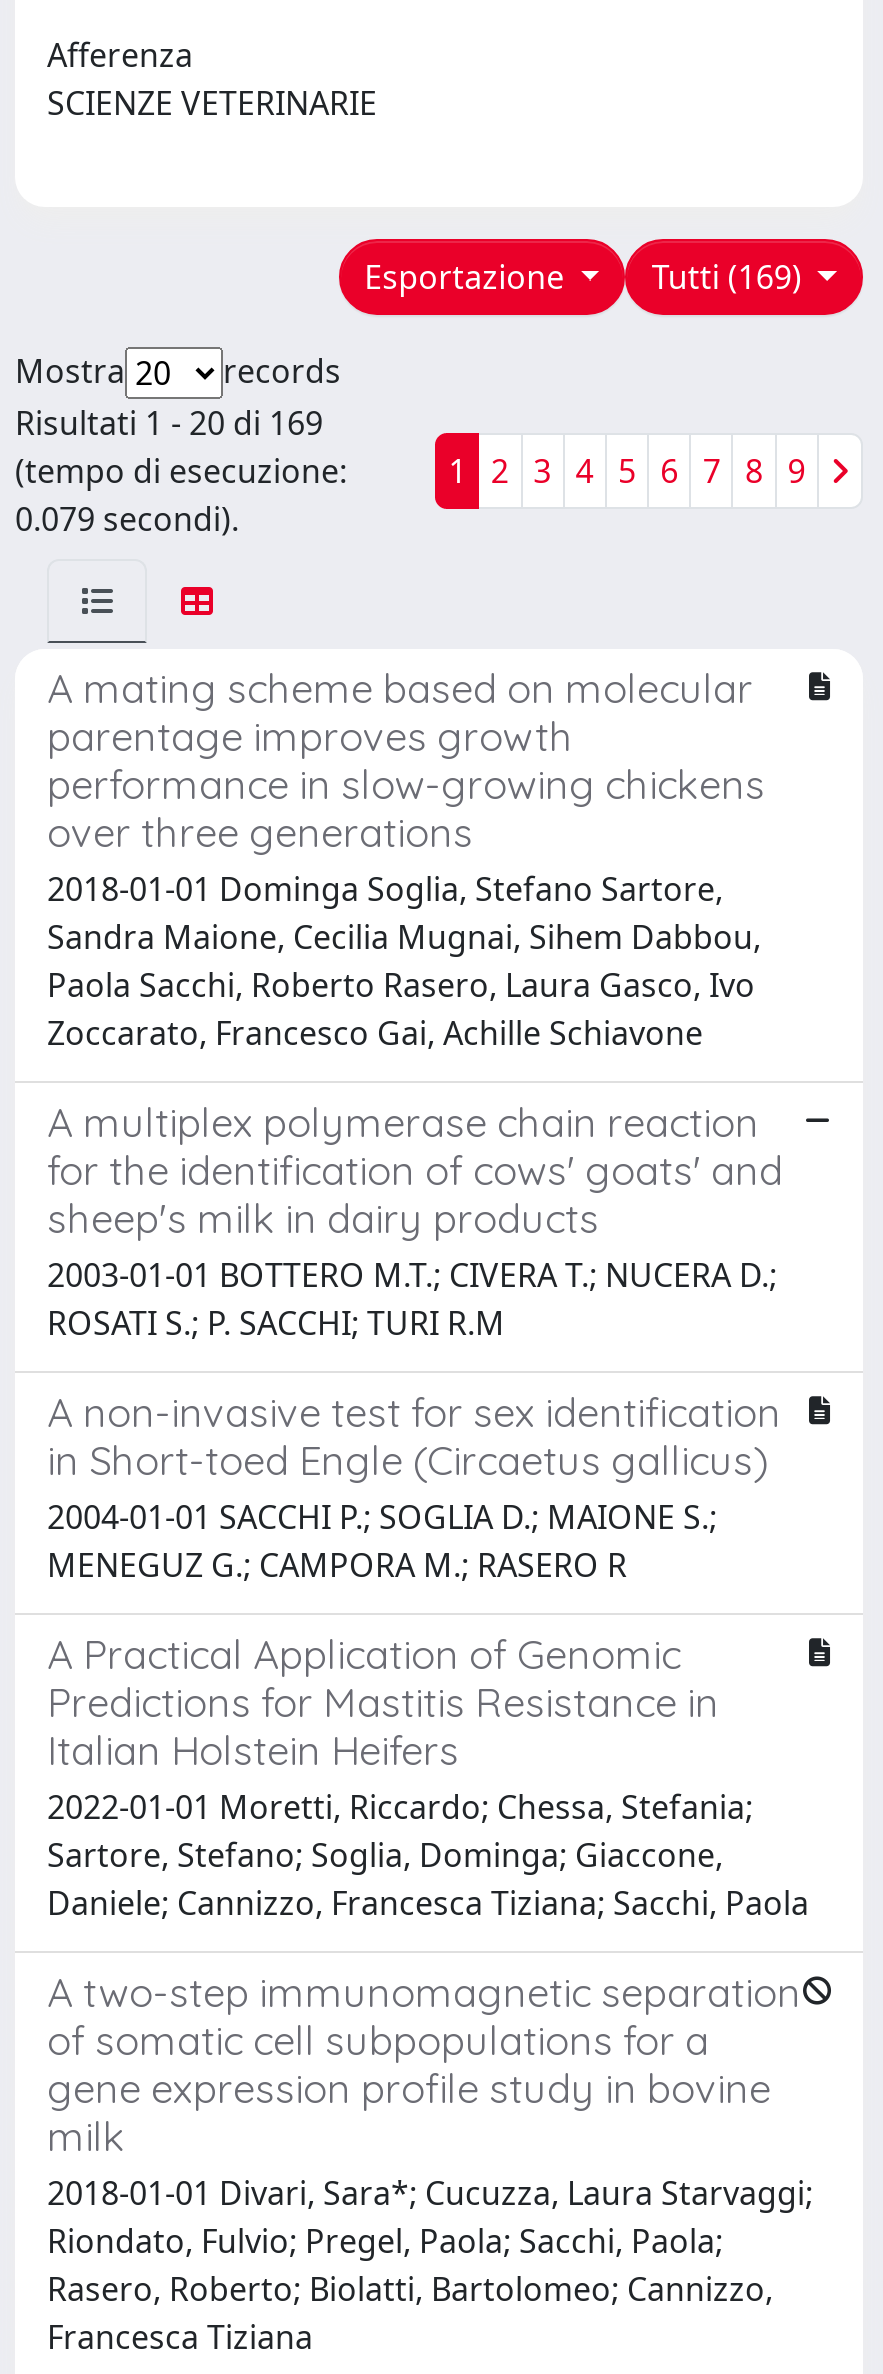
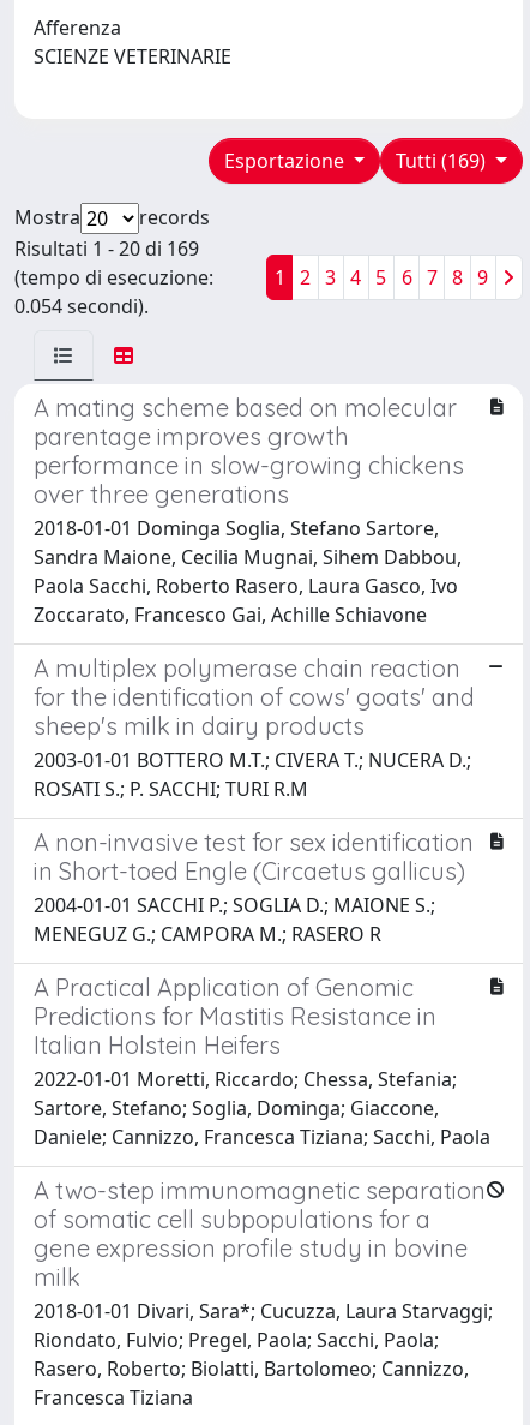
- 0.079 secondi).
+ 0.054 secondi).
